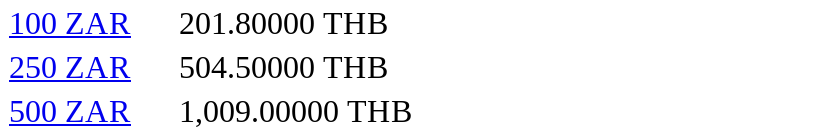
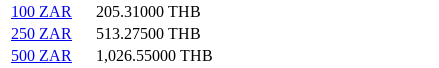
- 100 ZAR 201.80000 THB
+ 100 ZAR 205.31000 THB

- 250 ZAR 504.50000 THB
+ 250 ZAR 513.27500 THB

- 500 ZAR 1,009.00000 THB
+ 500 ZAR 1,026.55000 THB
